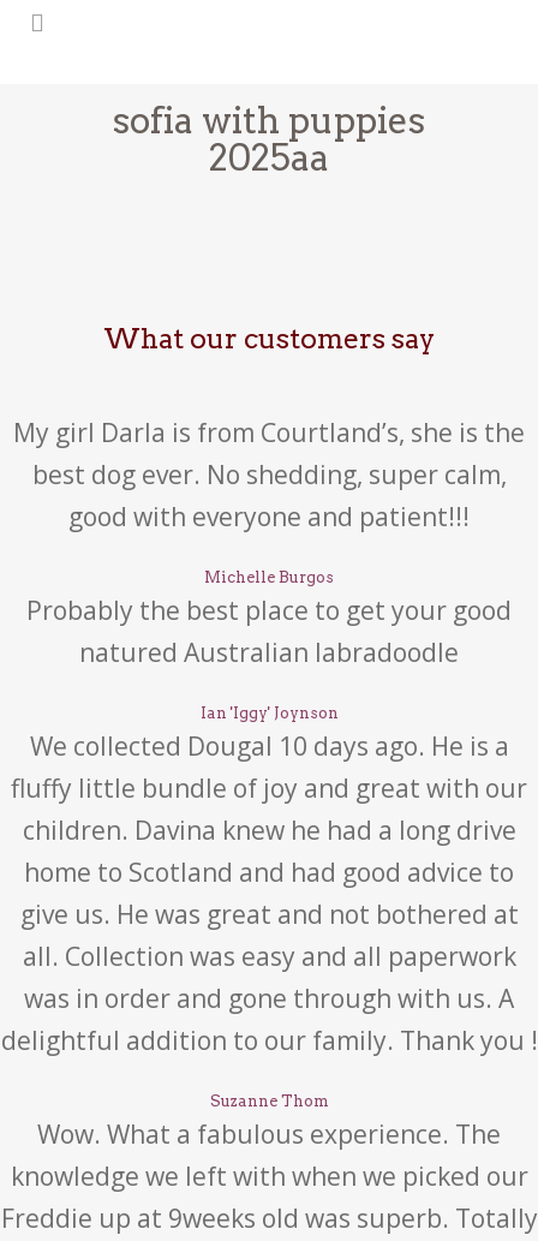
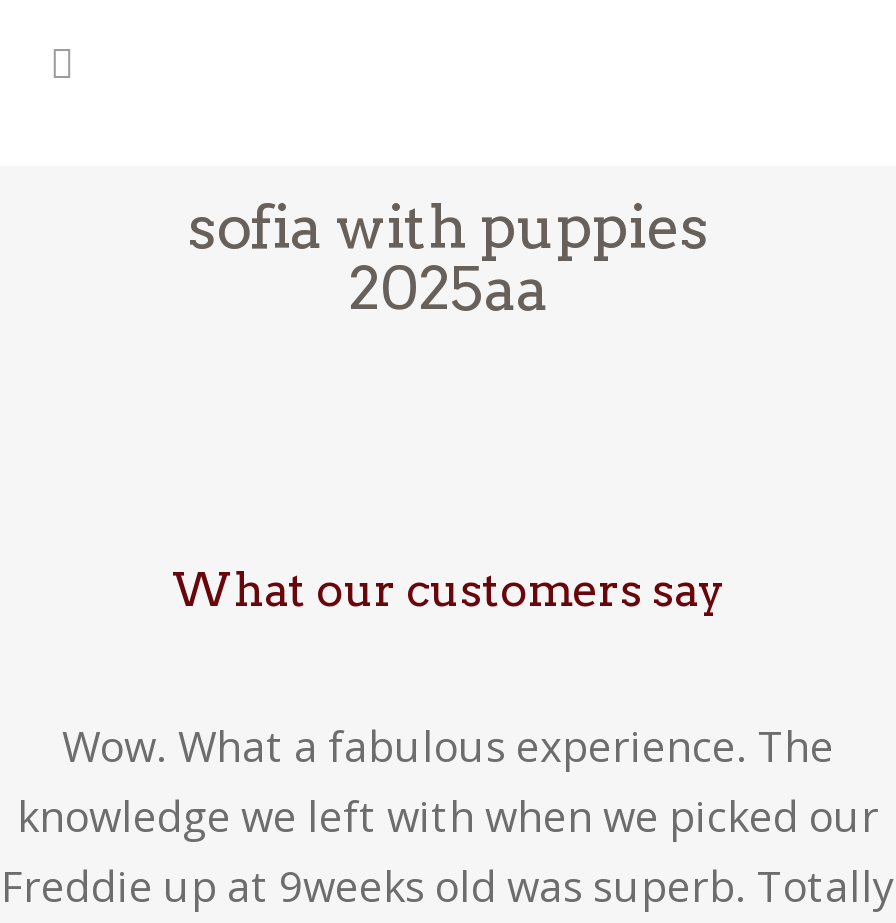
- My girl Darla is from Courtland’s, she is the
- best dog ever. No shedding, super calm,
- good with everyone and patient!!!
- Michelle Burgos
- Probably the best place to get your good
- natured Australian labradoodle
- Ian 'Iggy' Joynson
- We collected Dougal 10 days ago. He is a
- fluffy little bundle of joy and great with our
- children. Davina knew he had a long drive
- home to Scotland and had good advice to
- give us. He was great and not bothered at
- all. Collection was easy and all paperwork
- was in order and gone through with us. A
- delightful addition to our family. Thank you !
- Suzanne Thom
